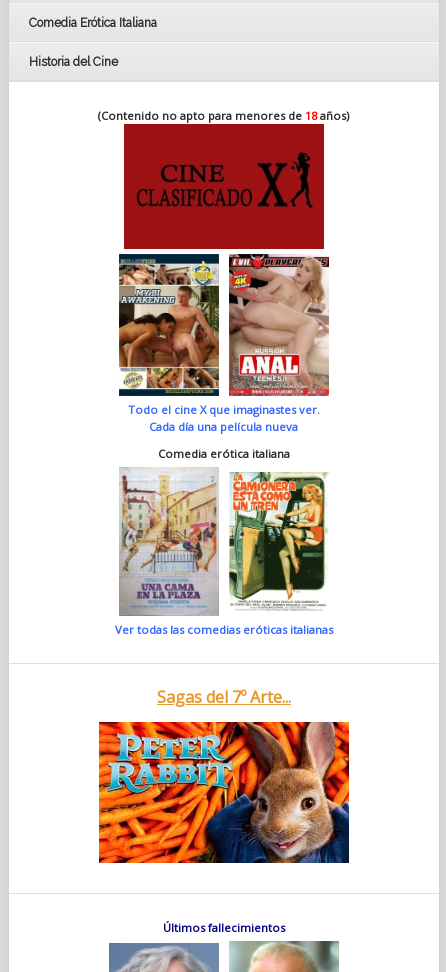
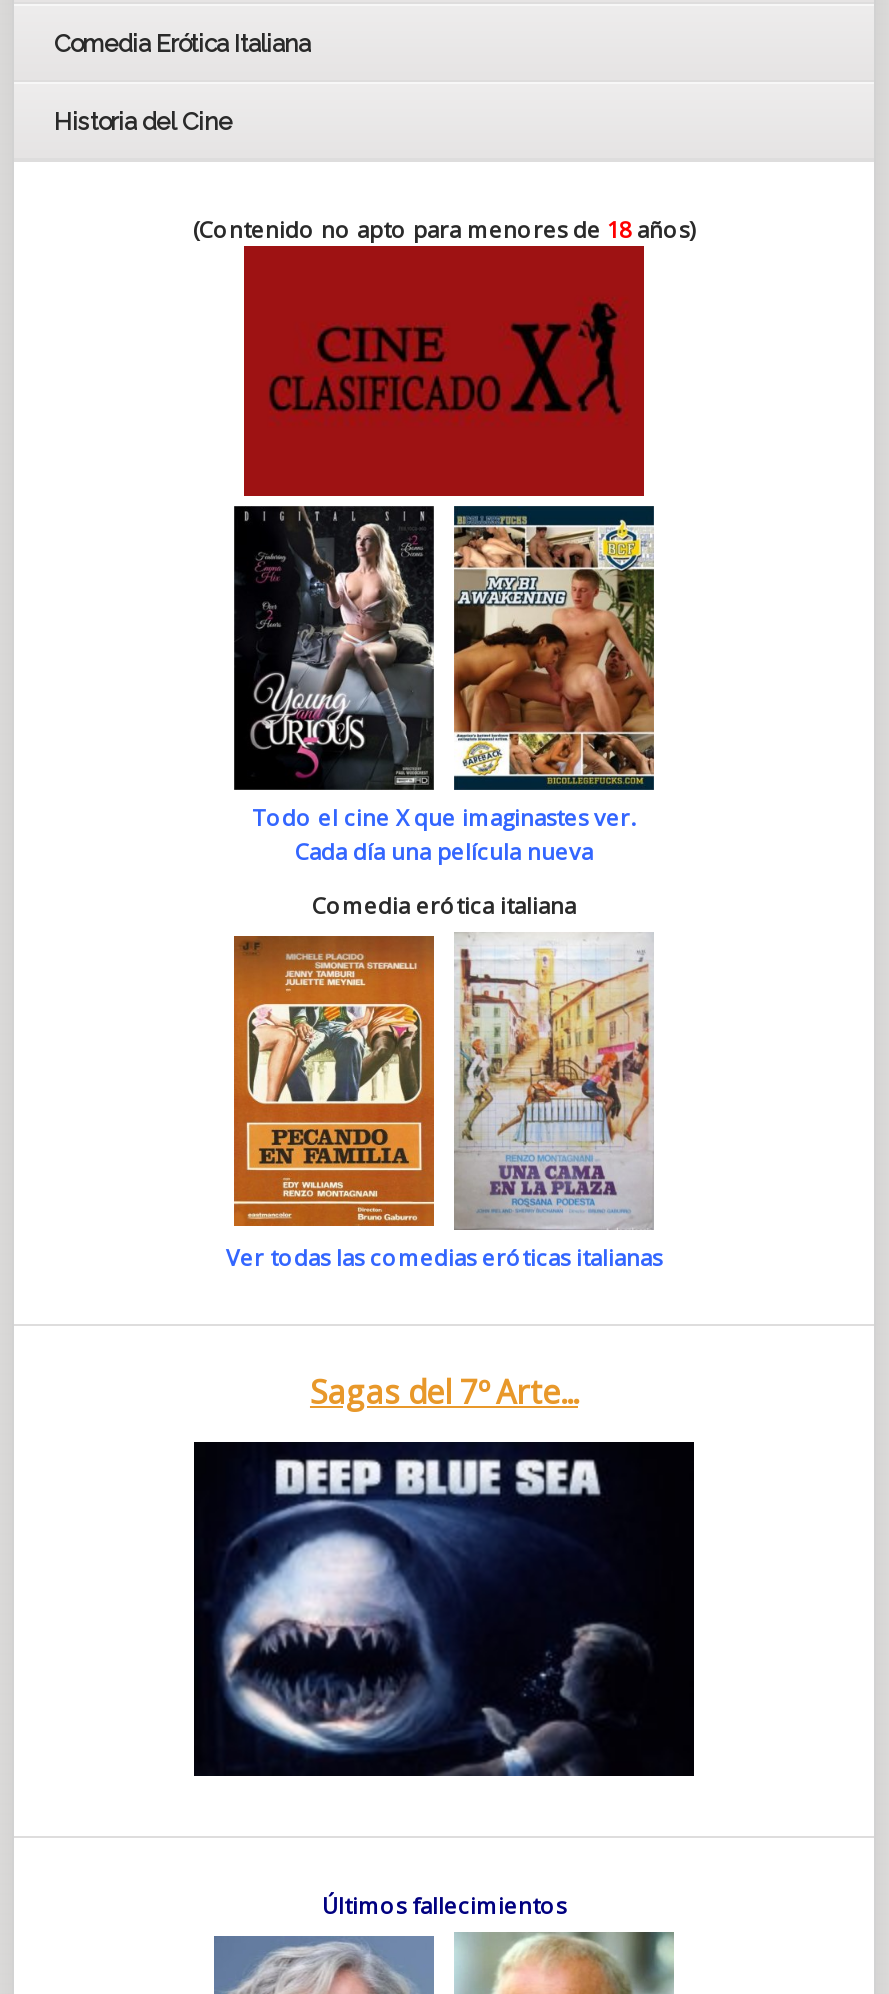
- [image]
+ [image]

- [image]
+ [image]

- [image]
+ [image]

- [image]
+ [image]

- [image]
+ [image]
